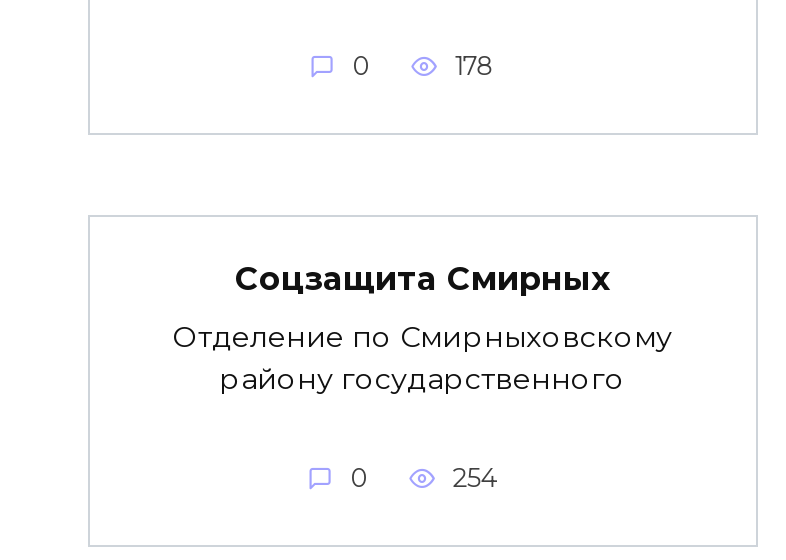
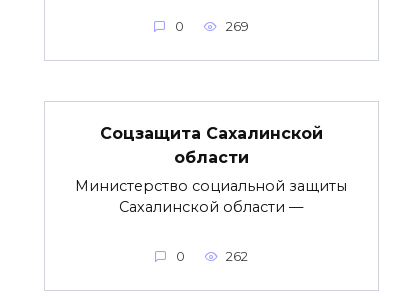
- 178
+ 269

- Соцзащита Смирных
+ Соцзащита Сахалинской
+ области

- Отделение по Смирныховскому
- району государственного
+ Министерство социальной защиты
+ Сахалинской области —

- 254
+ 262
